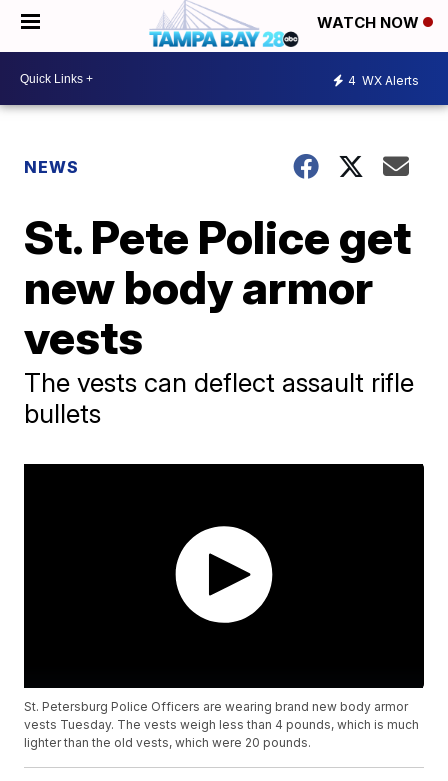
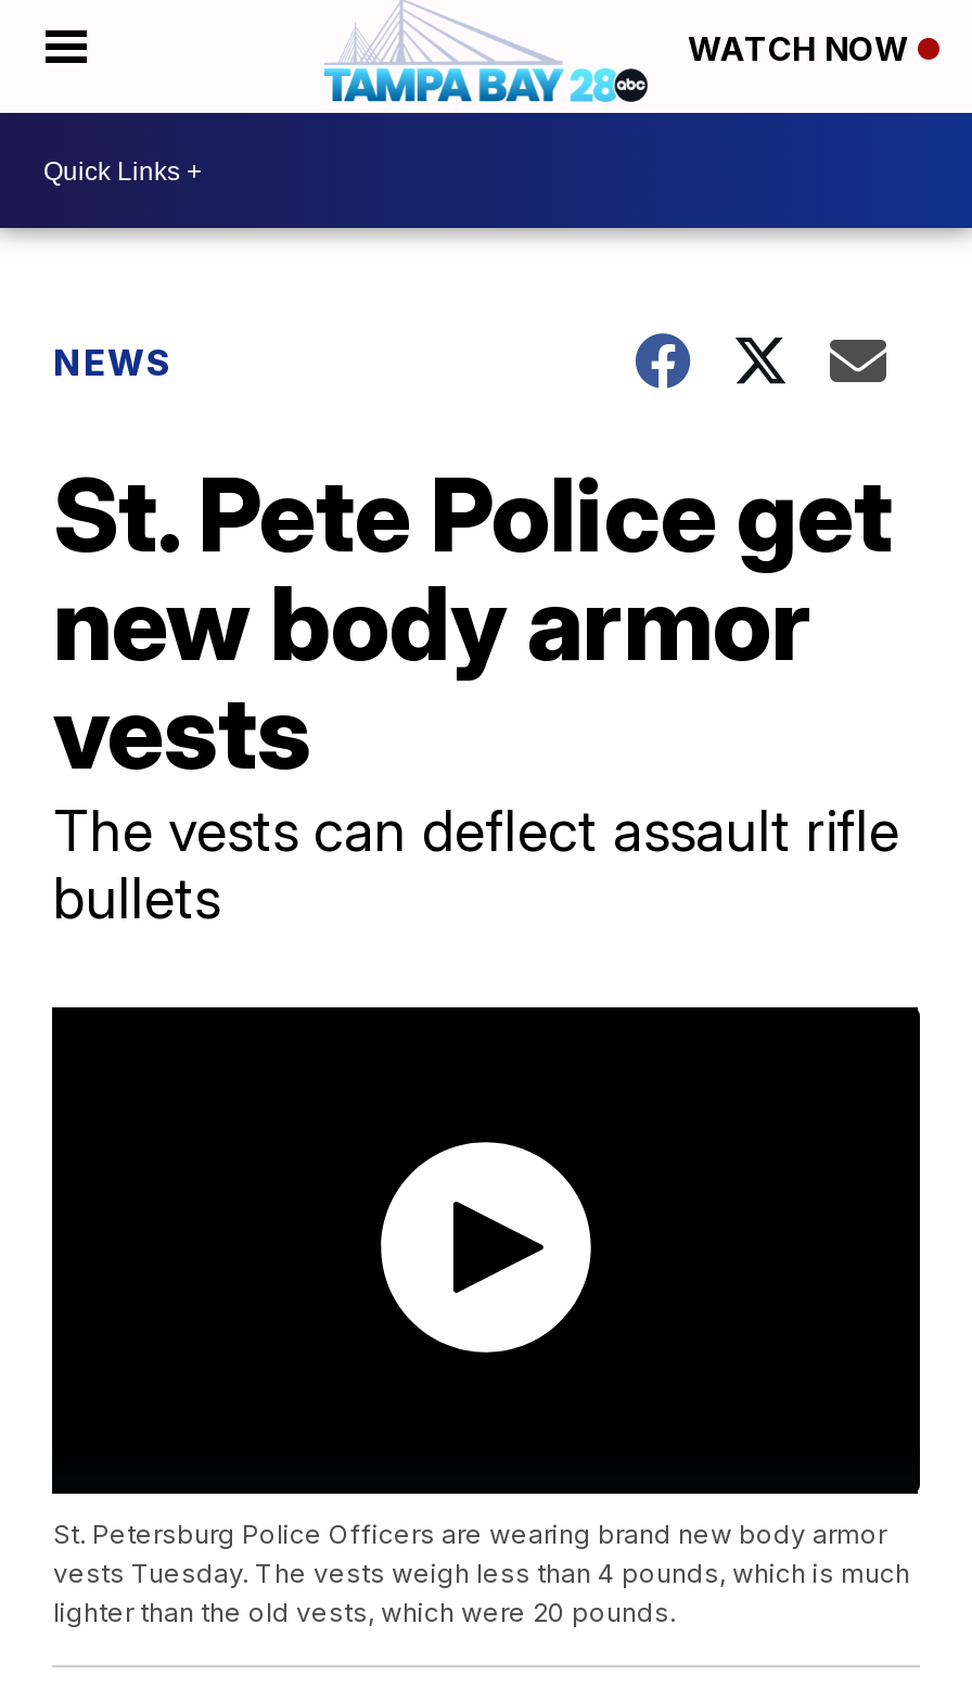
- 4 WX Alerts
